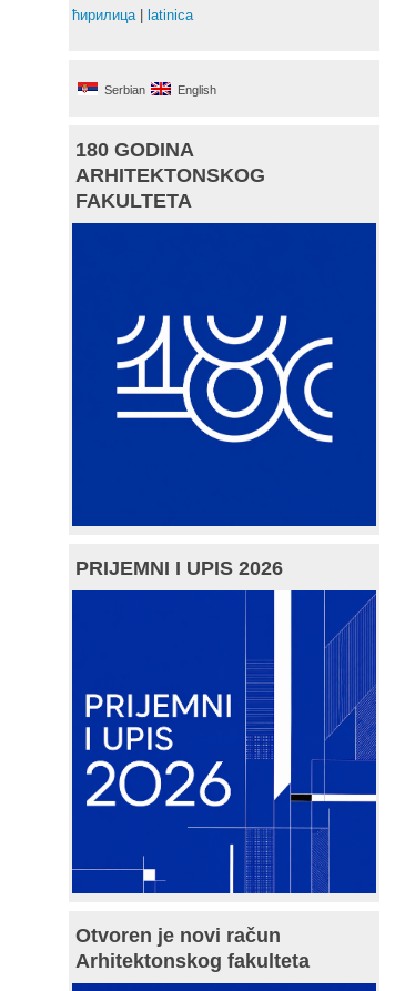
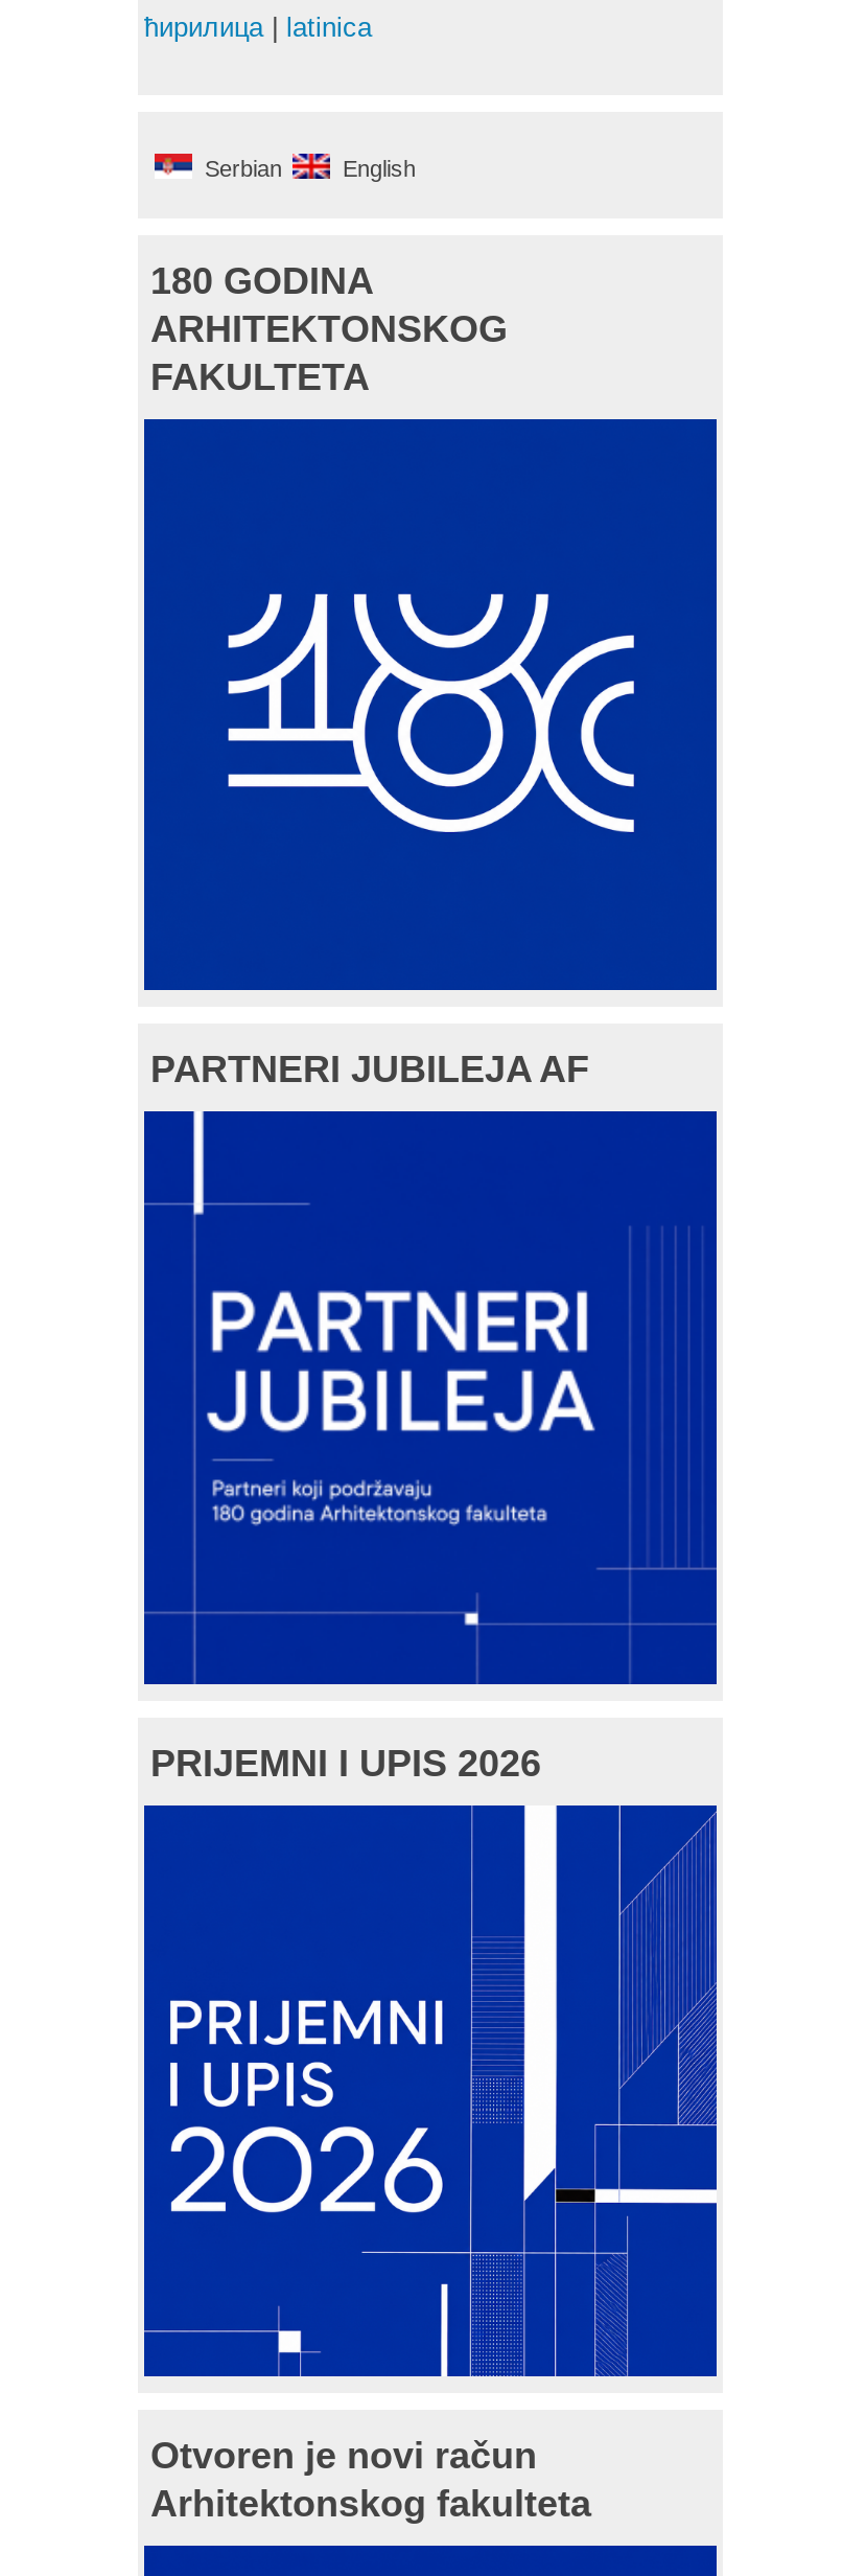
+ PARTNERI JUBILEJA AF

+ [image]
